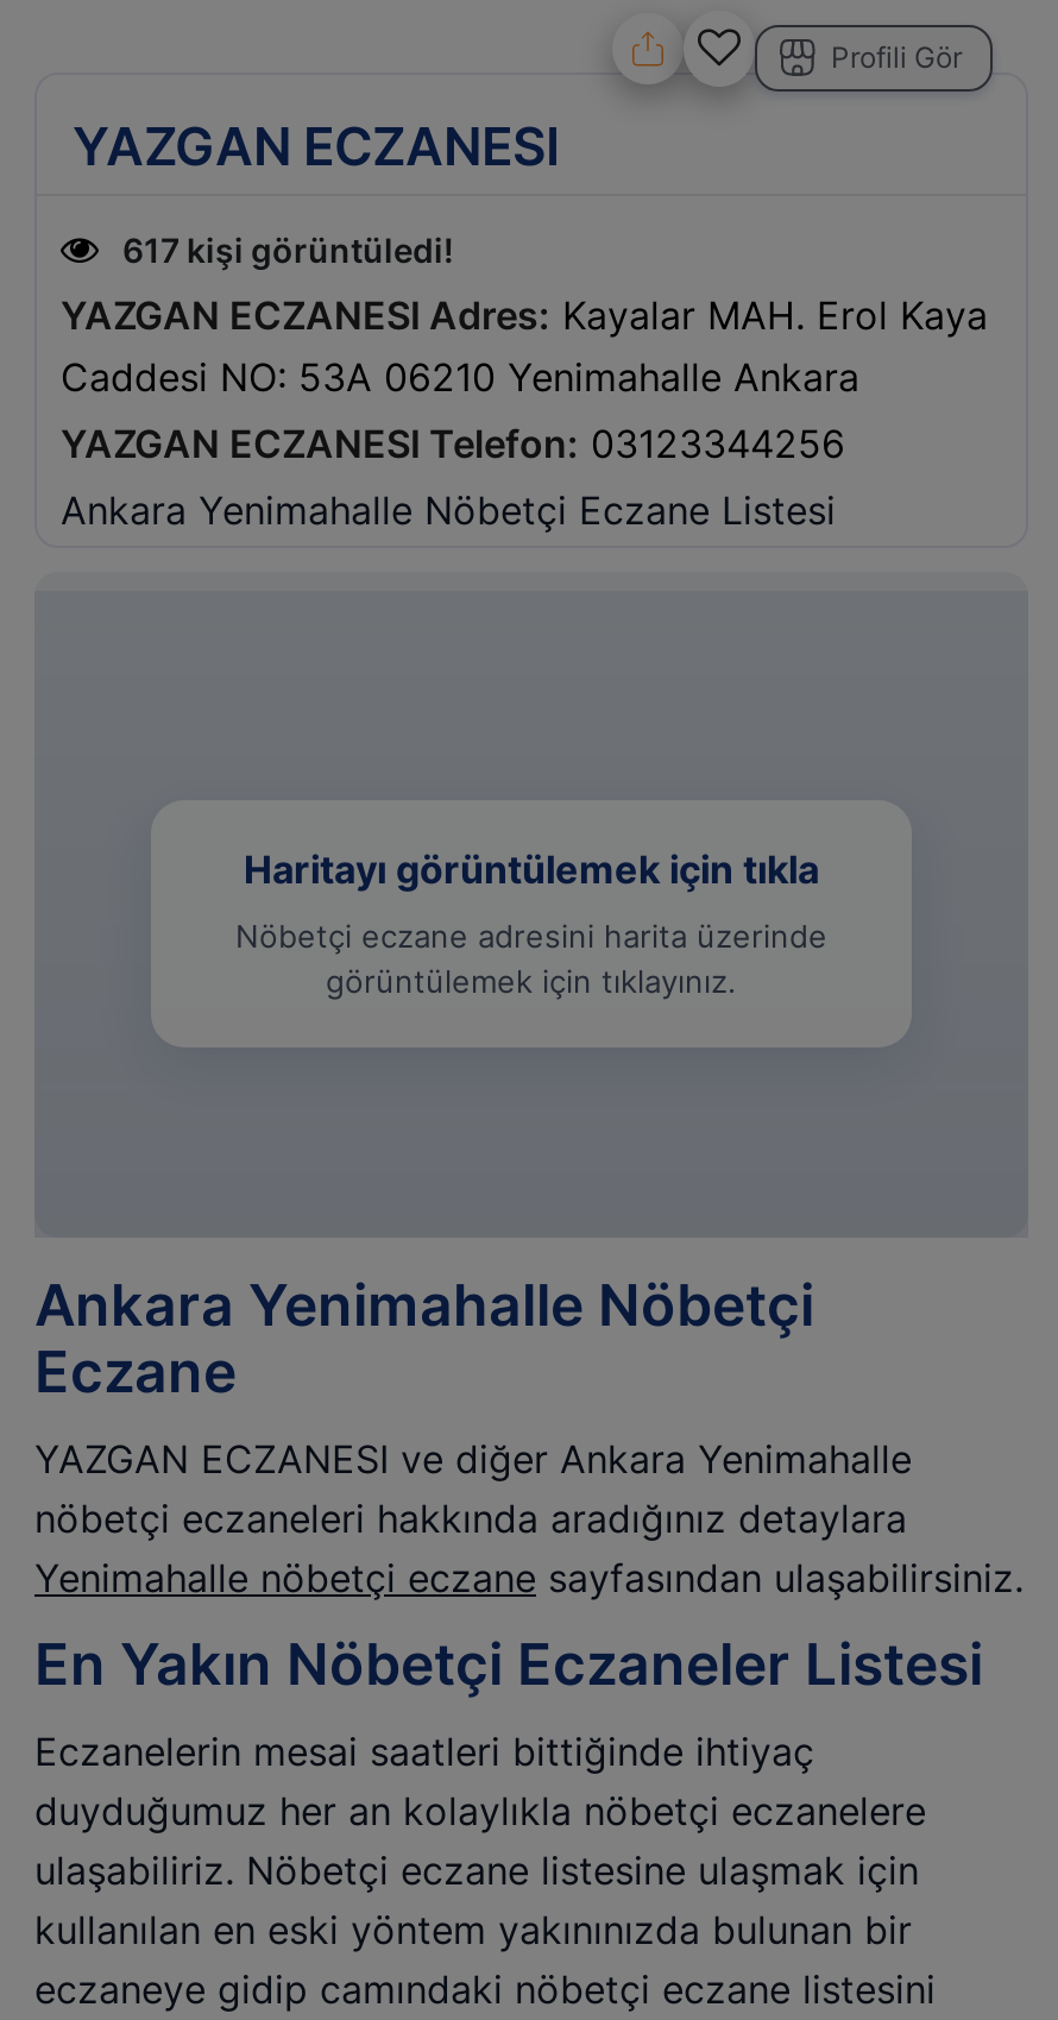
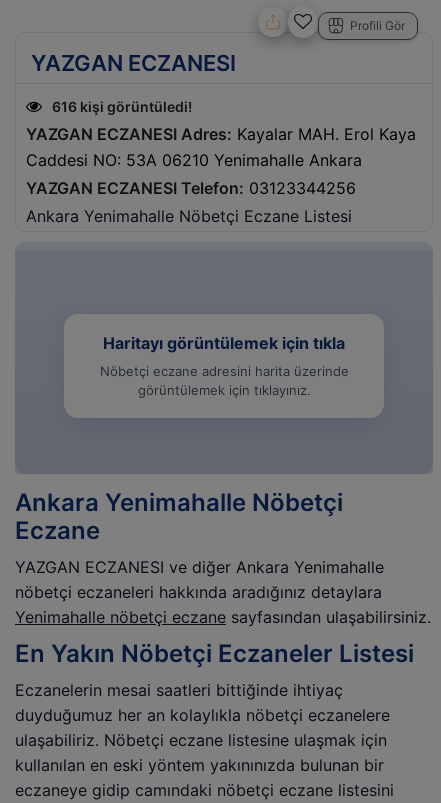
- 617 kişi görüntüledi!
+ 616 kişi görüntüledi!
